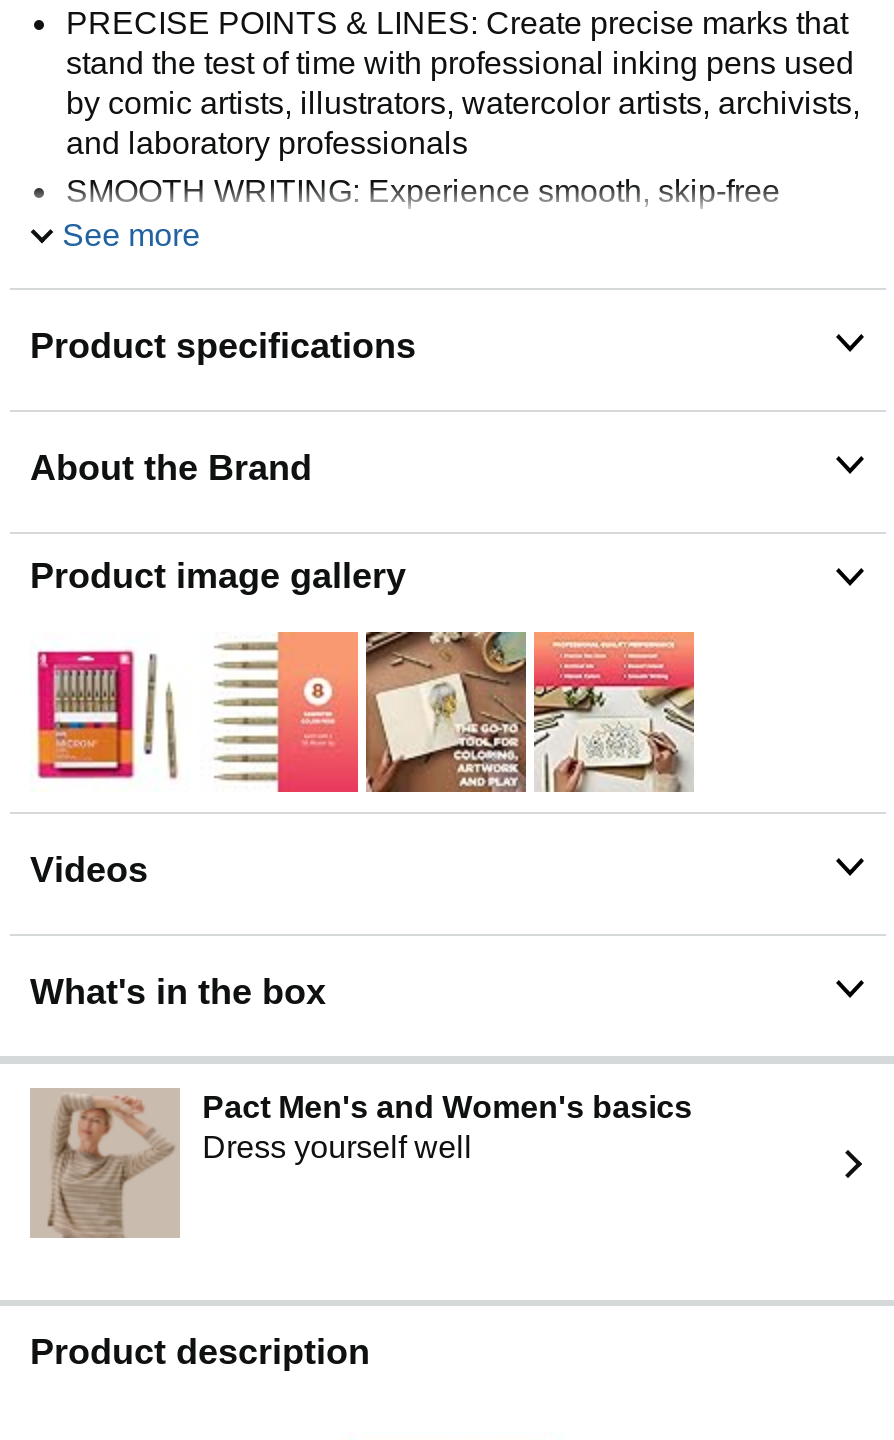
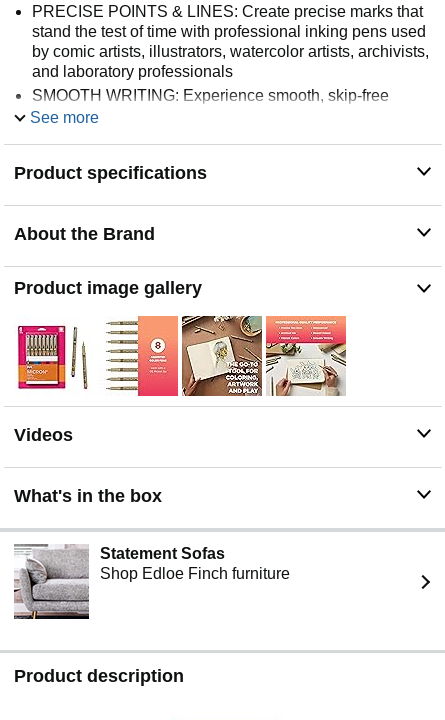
- [image]
- Pact Men's and Women's basics
- Dress yourself well
+ [image]
+ Statement Sofas
+ Shop Edloe Finch furniture
